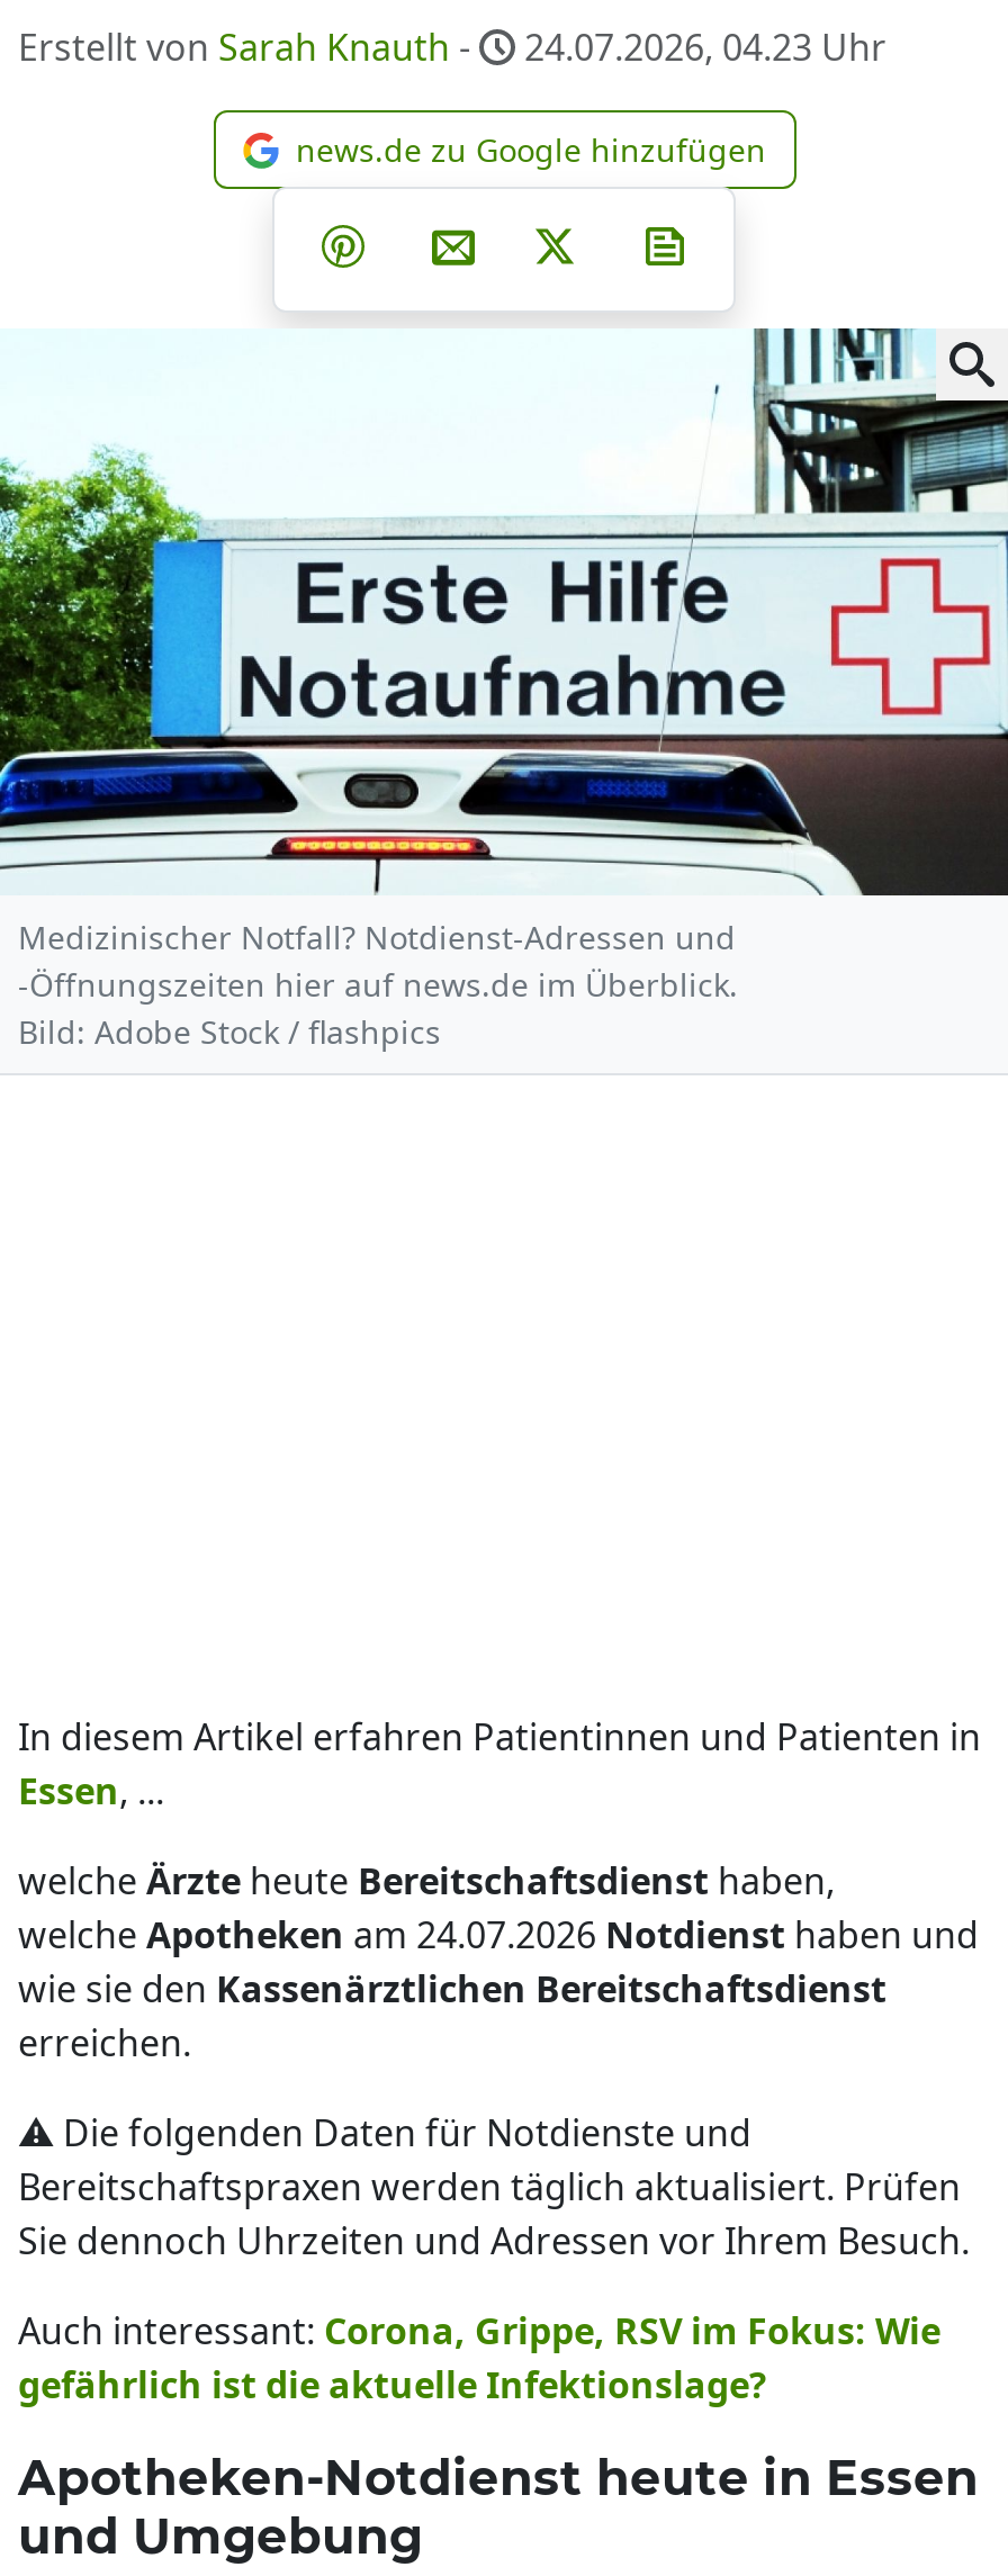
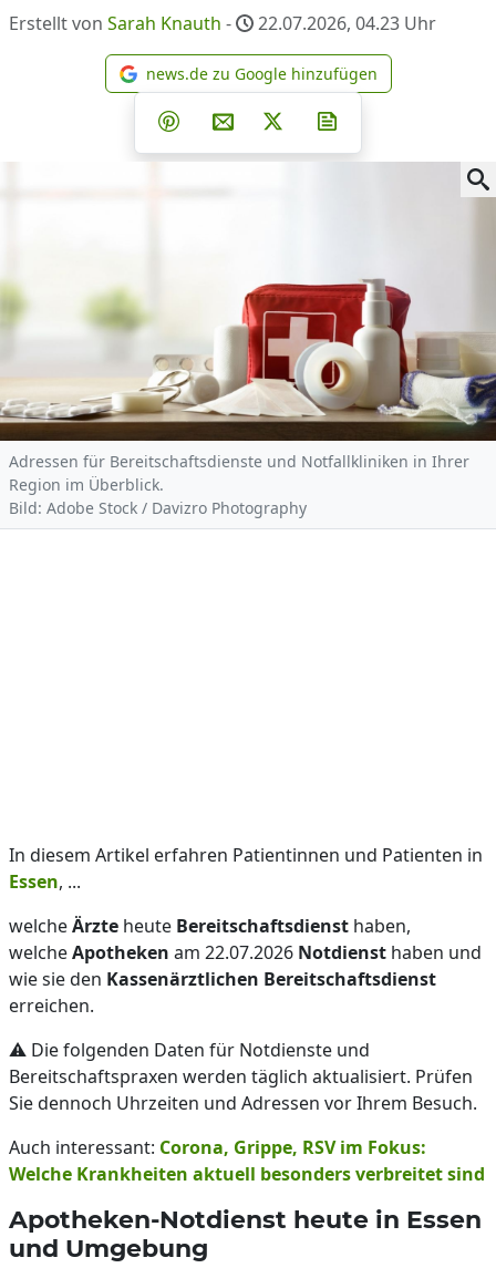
- Erstellt von Sarah Knauth - 24.07.2026, 04.23 Uhr
+ Erstellt von Sarah Knauth - 22.07.2026, 04.23 Uhr

- [image]
- Medizinischer Notfall? Notdienst-Adressen und
- -Öffnungszeiten hier auf news.de im Überblick.
- Bild: Adobe Stock / flashpics
+ [image]
+ Adressen für Bereitschaftsdienste und Notfallkliniken in Ihrer
+ Region im Überblick.
+ Bild: Adobe Stock / Davizro Photography

- welche Apotheken am 24.07.2026 Notdienst haben und
+ welche Apotheken am 22.07.2026 Notdienst haben und

- Auch interessant: Corona, Grippe, RSV im Fokus: Wie
- gefährlich ist die aktuelle Infektionslage?
+ Auch interessant: Corona, Grippe, RSV im Fokus:
+ Welche Krankheiten aktuell besonders verbreitet sind
